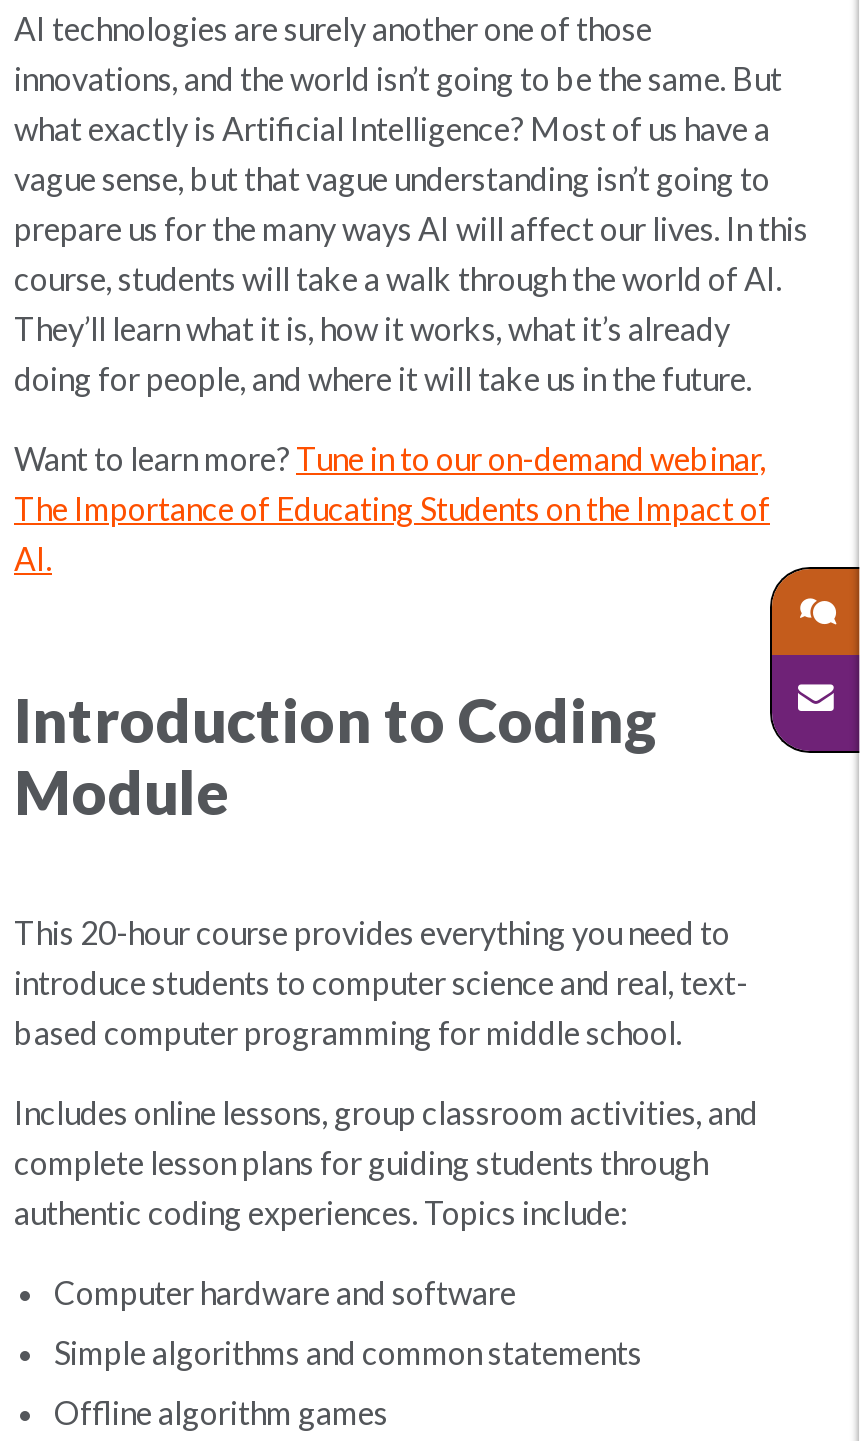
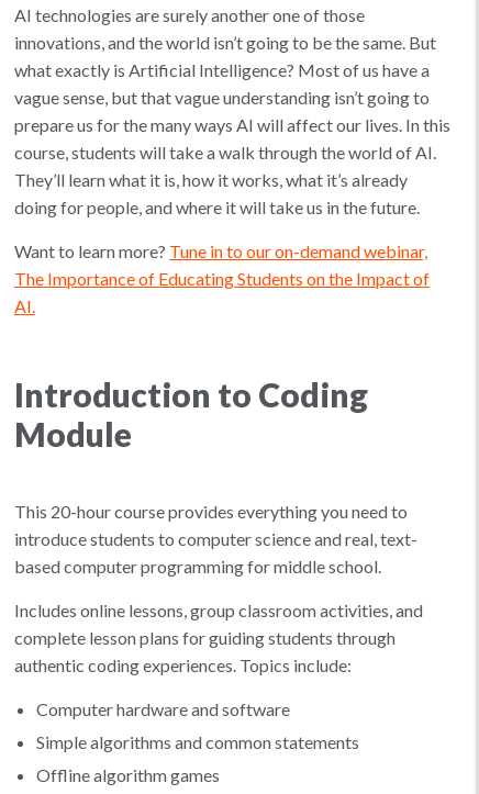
- [image]
